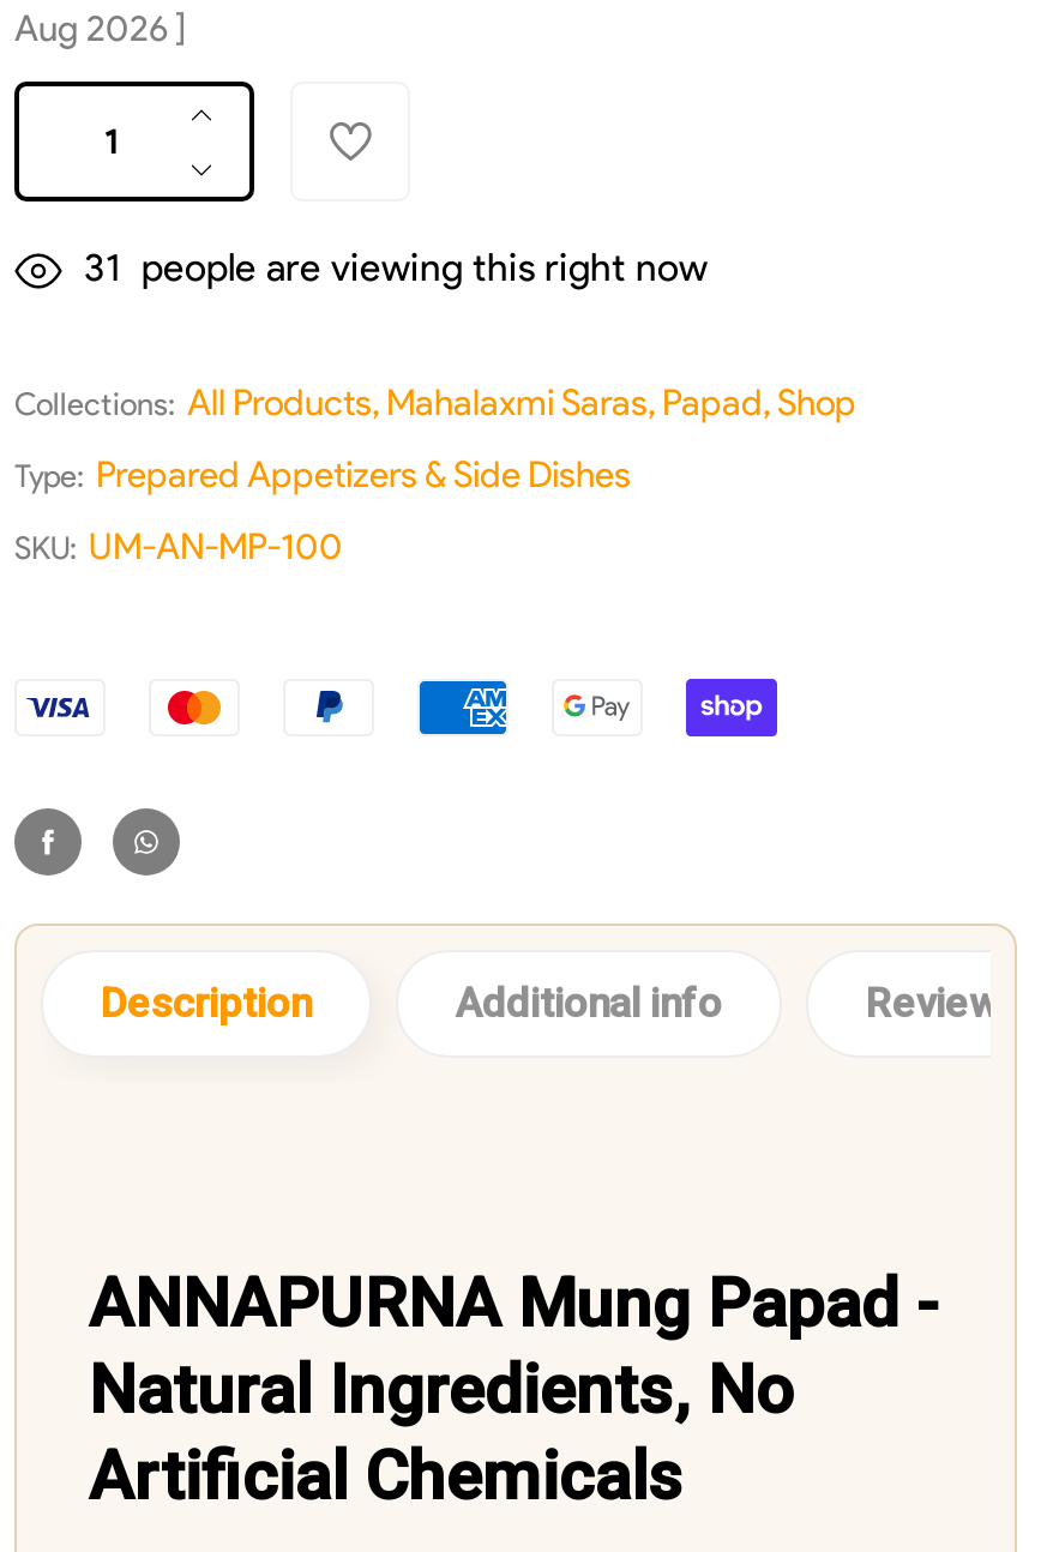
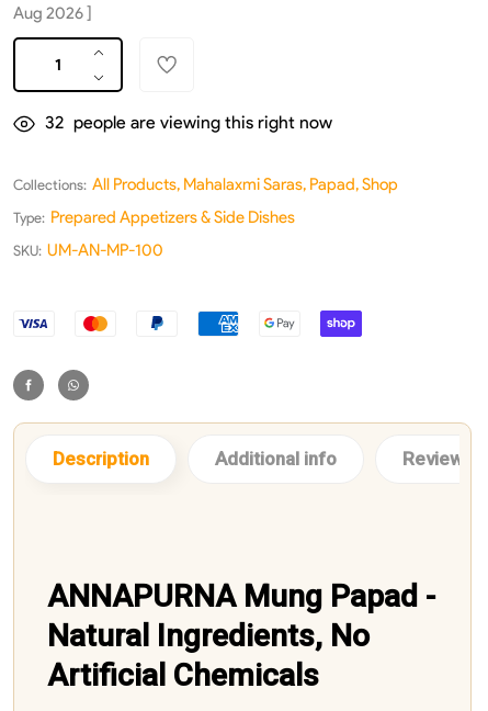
- 31 people are viewing this right now
+ 32 people are viewing this right now
